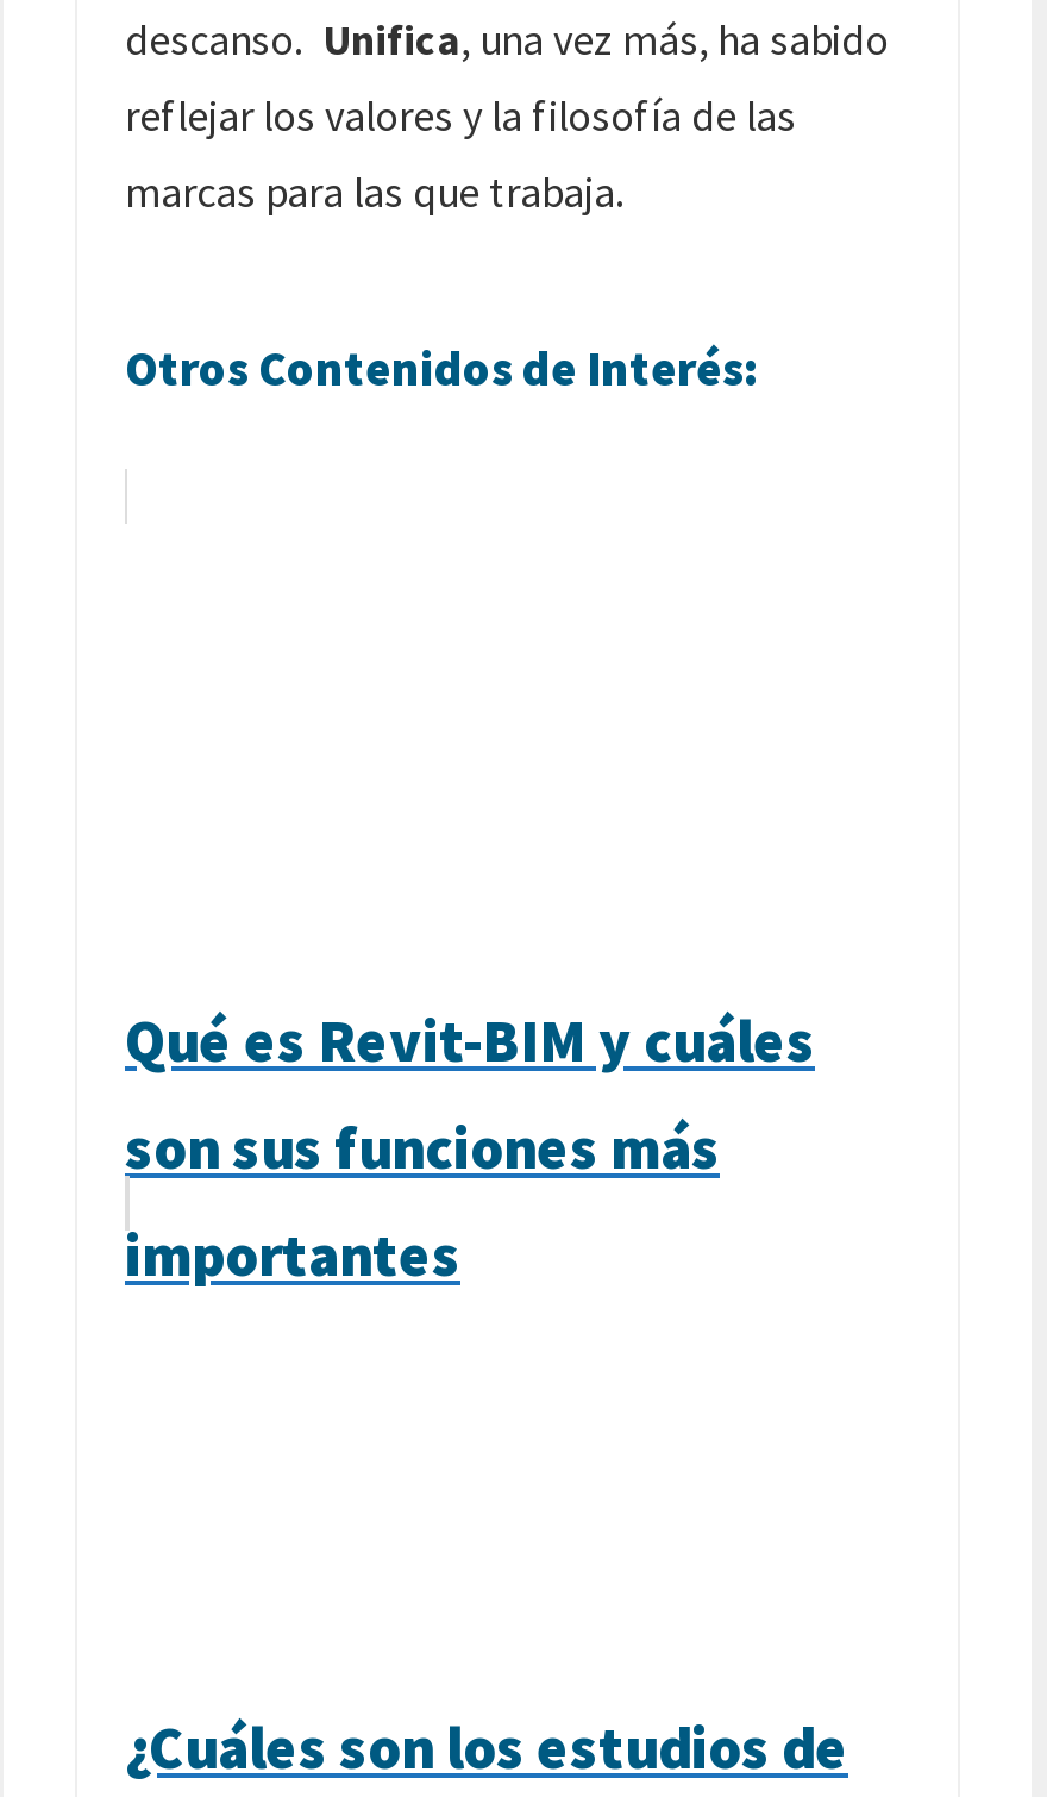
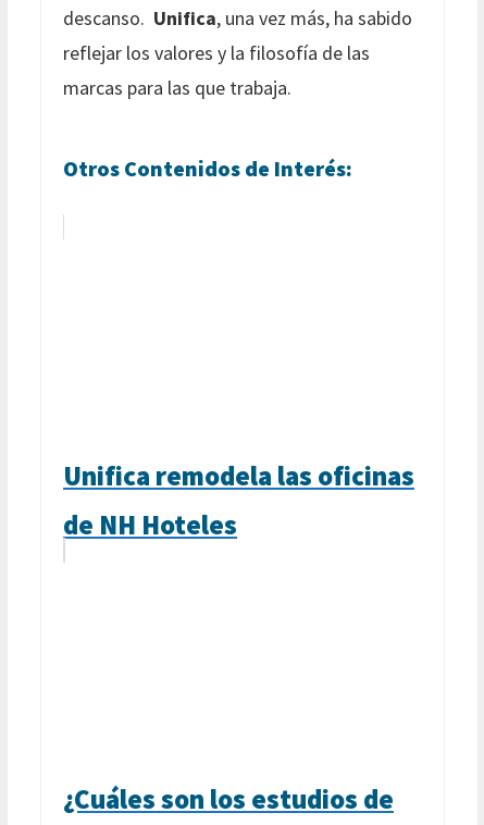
- Qué es Revit-BIM y cuáles
- son sus funciones más
- importantes
+ Unifica remodela las oficinas
+ de NH Hoteles
